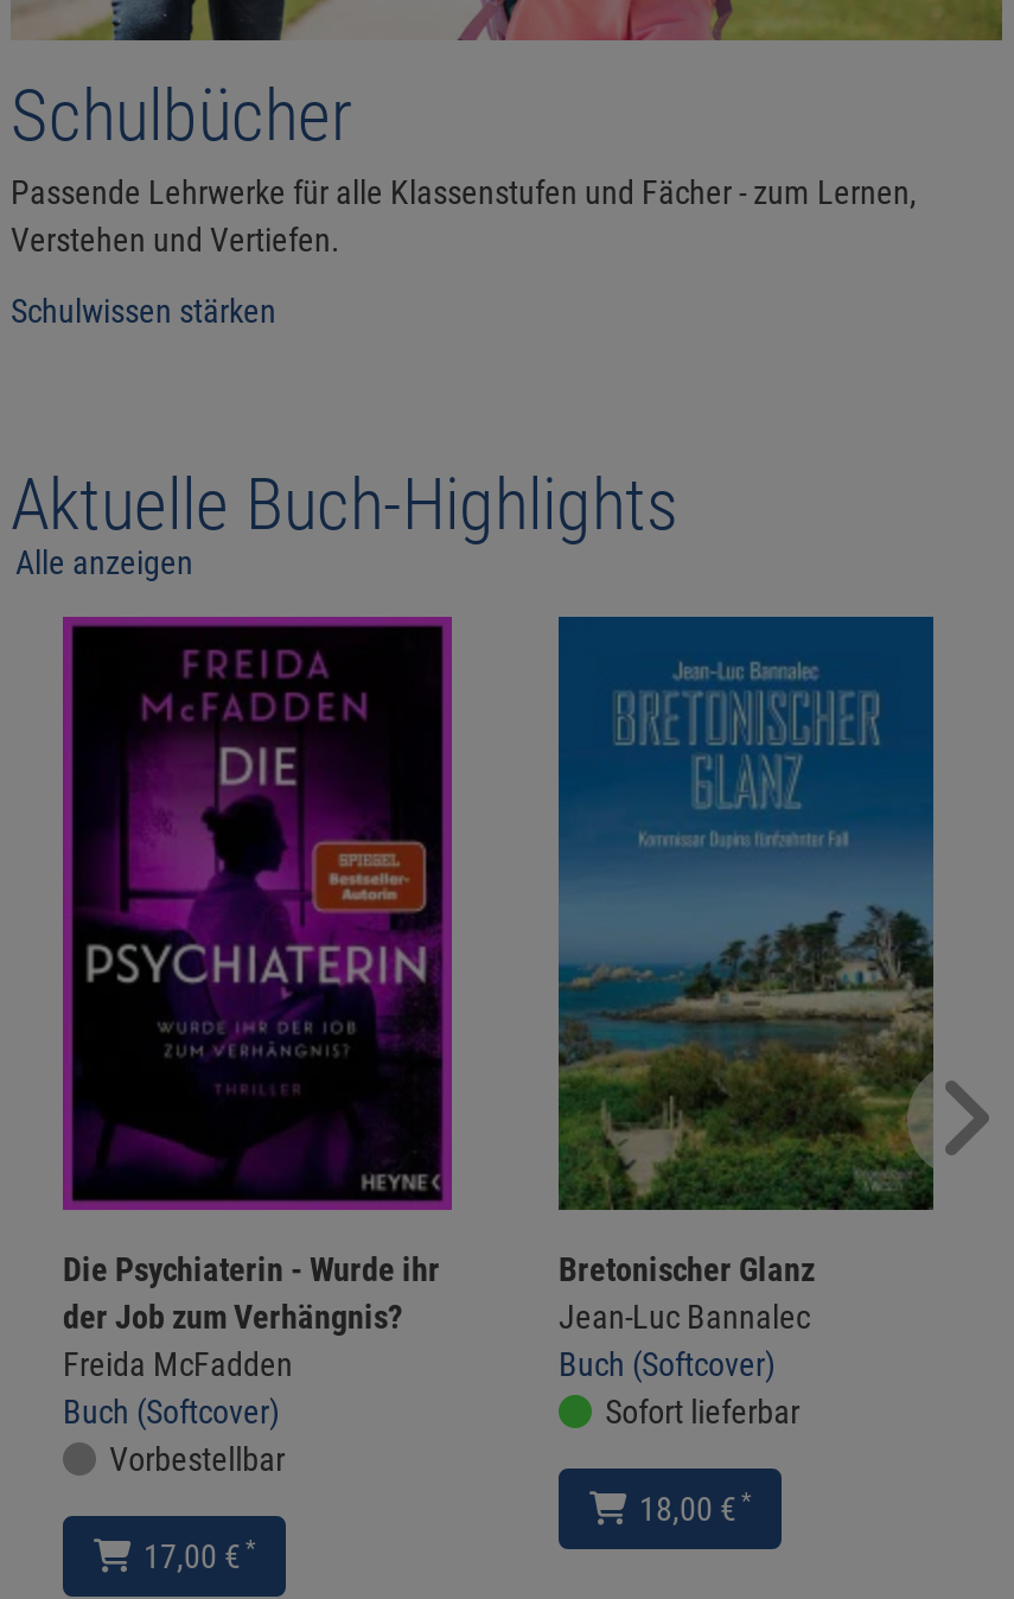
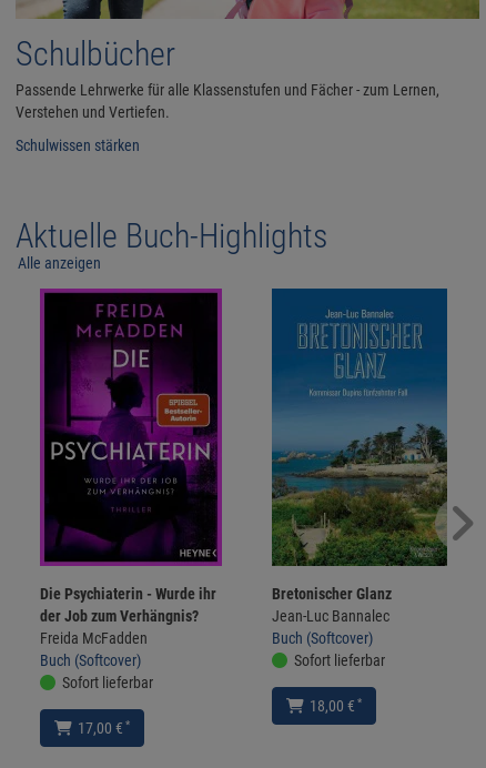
- Vorbestellbar
+ Sofort lieferbar
